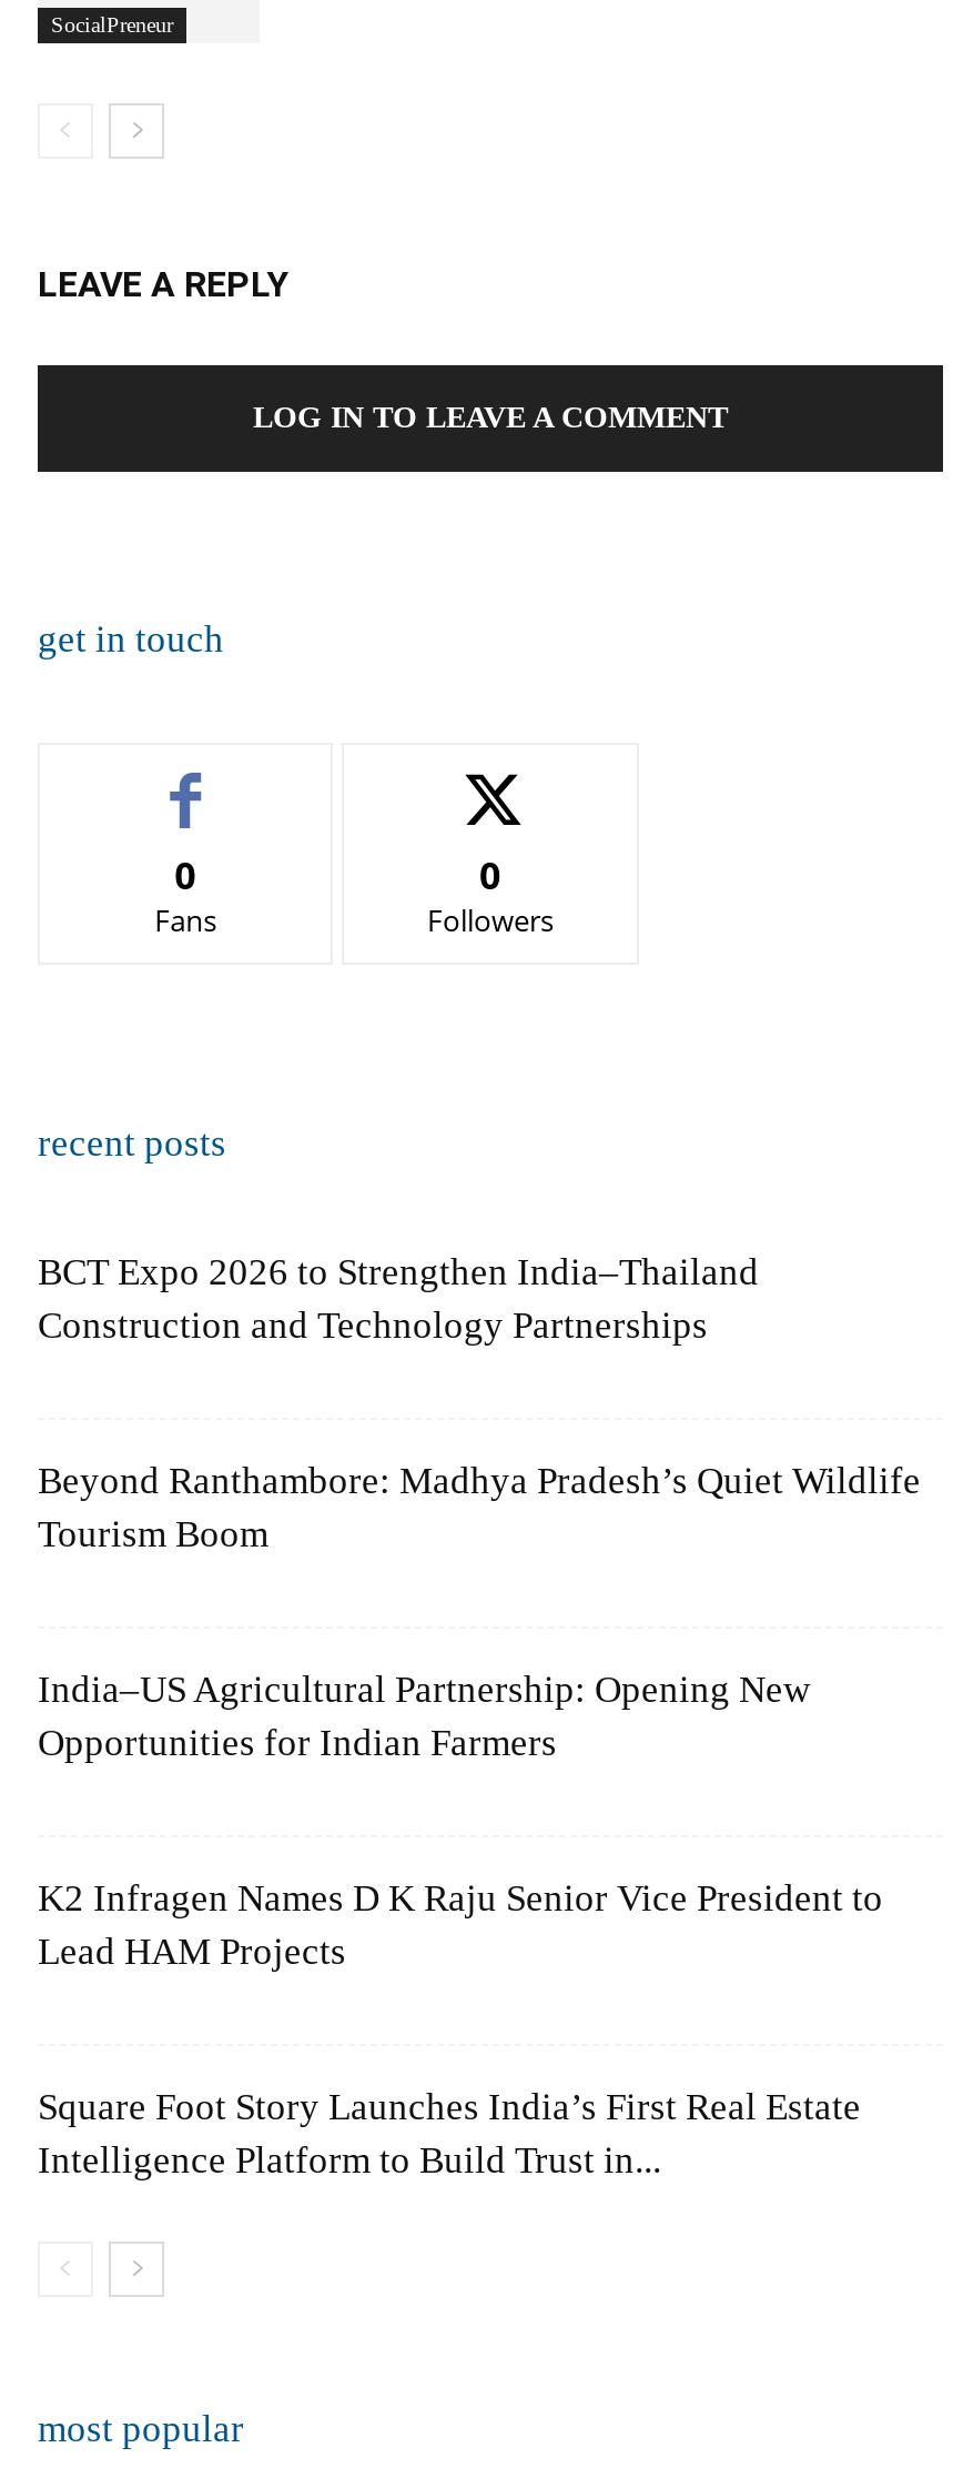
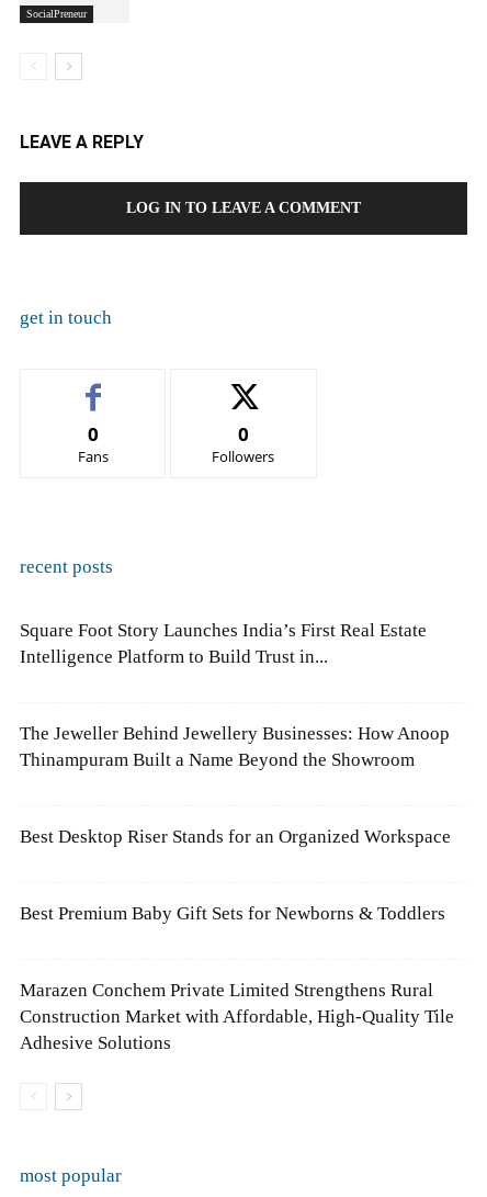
- BCT Expo 2026 to Strengthen India–Thailand
- Construction and Technology Partnerships

- Beyond Ranthambore: Madhya Pradesh’s Quiet Wildlife
- Tourism Boom

- India–US Agricultural Partnership: Opening New
- Opportunities for Indian Farmers

- K2 Infragen Names D K Raju Senior Vice President to
- Lead HAM Projects

moved up: Square Foot Story Launches India’s First Real Estate | Intelligence Platform to Build Trust in...

+ The Jeweller Behind Jewellery Businesses: How Anoop
+ Thinampuram Built a Name Beyond the Showroom

+ Best Desktop Riser Stands for an Organized Workspace

+ Best Premium Baby Gift Sets for Newborns & Toddlers

+ Marazen Conchem Private Limited Strengthens Rural
+ Construction Market with Affordable, High-Quality Tile
+ Adhesive Solutions
